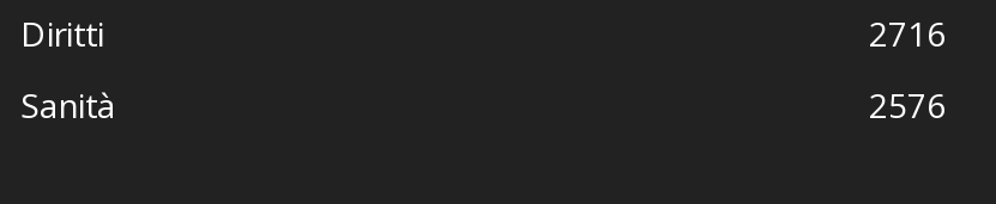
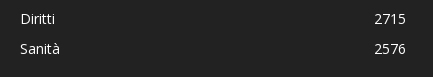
- 2716
+ 2715
